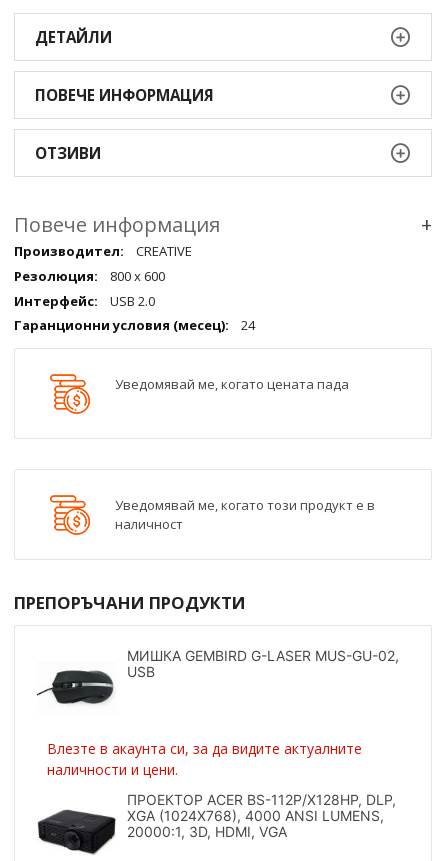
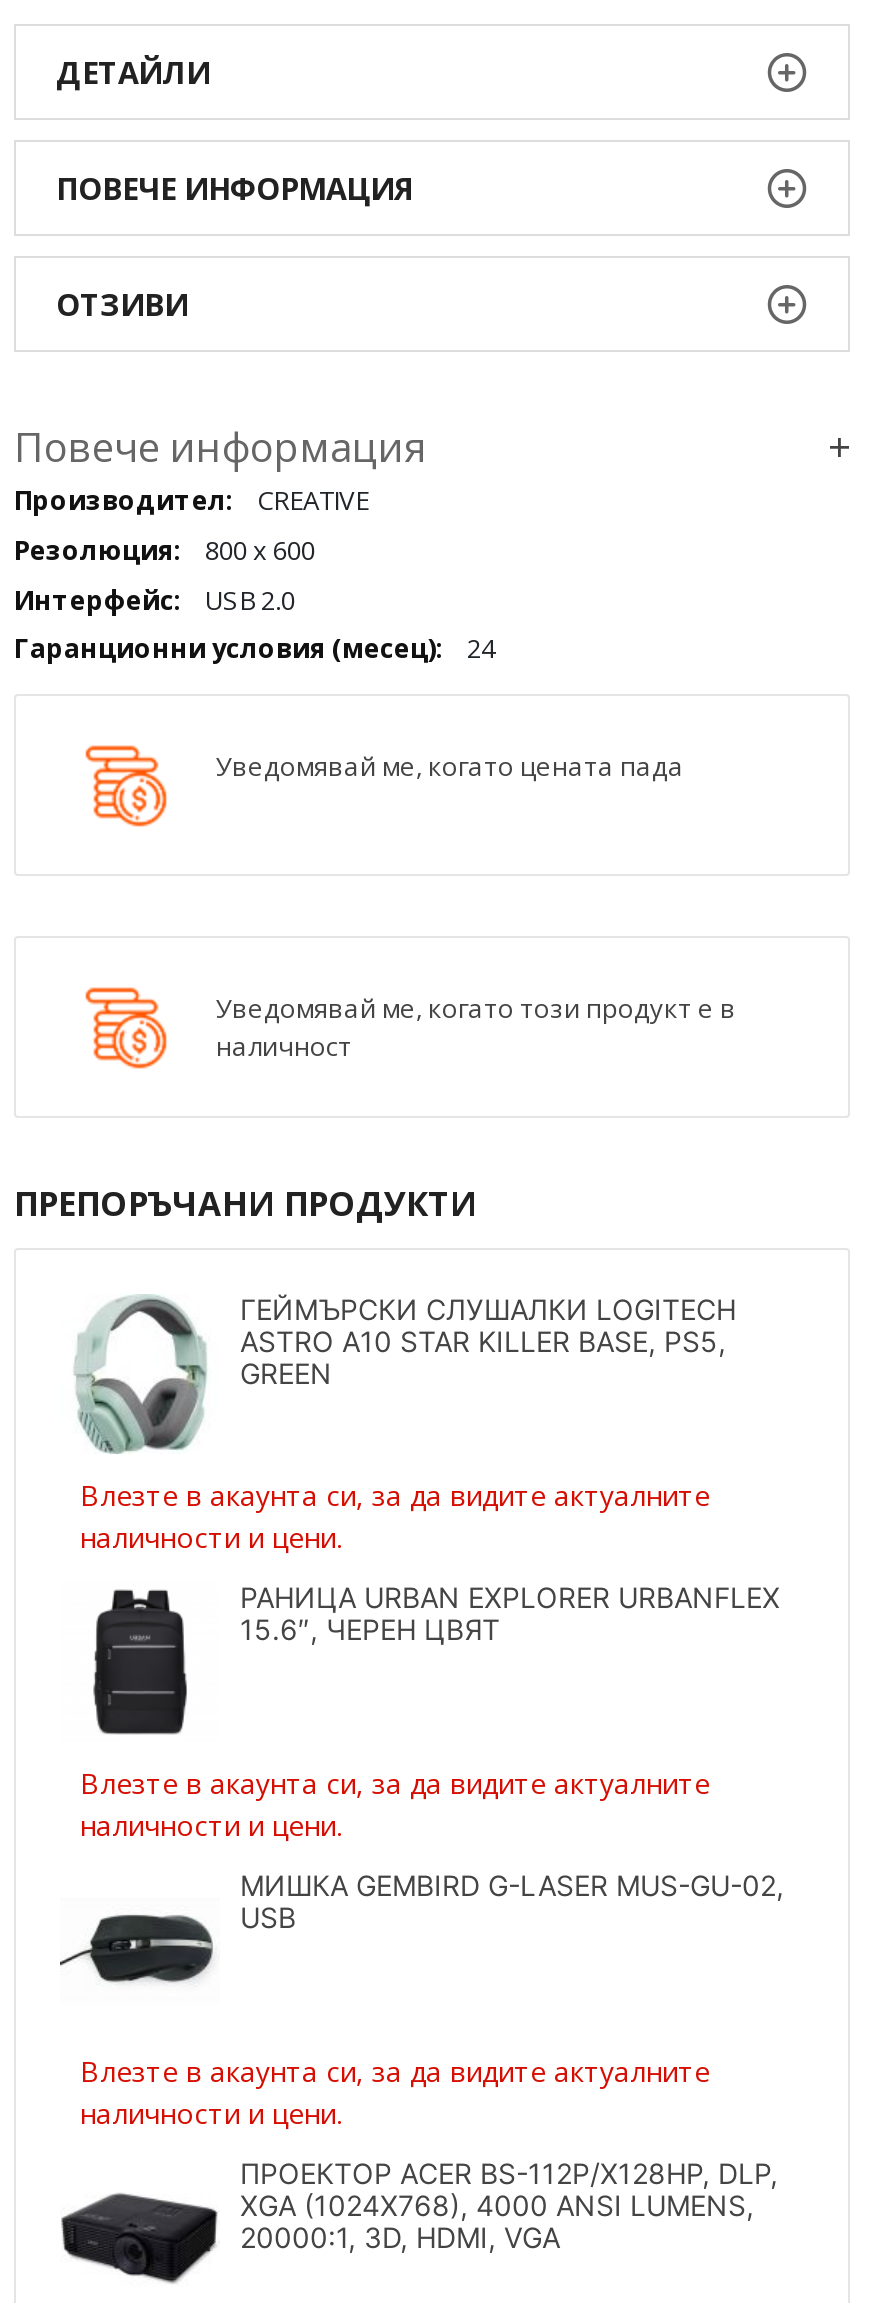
+ [image]
+ ГЕЙМЪРСКИ СЛУШАЛКИ LOGITECH
+ ASTRO A10 STAR KILLER BASE, PS5,
+ GREEN
+ Влезте в акаунта си, за да видите актуалните
+ наличности и цени.
+ РАНИЦА URBAN EXPLORER URBANFLEX
+ 15.6″, ЧЕРЕН ЦВЯТ

+ [image]
+ Влезте в акаунта си, за да видите актуалните
+ наличности и цени.
